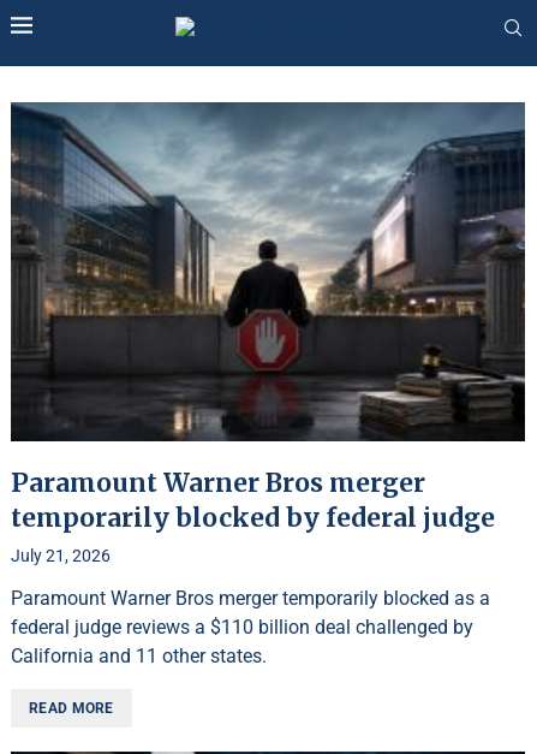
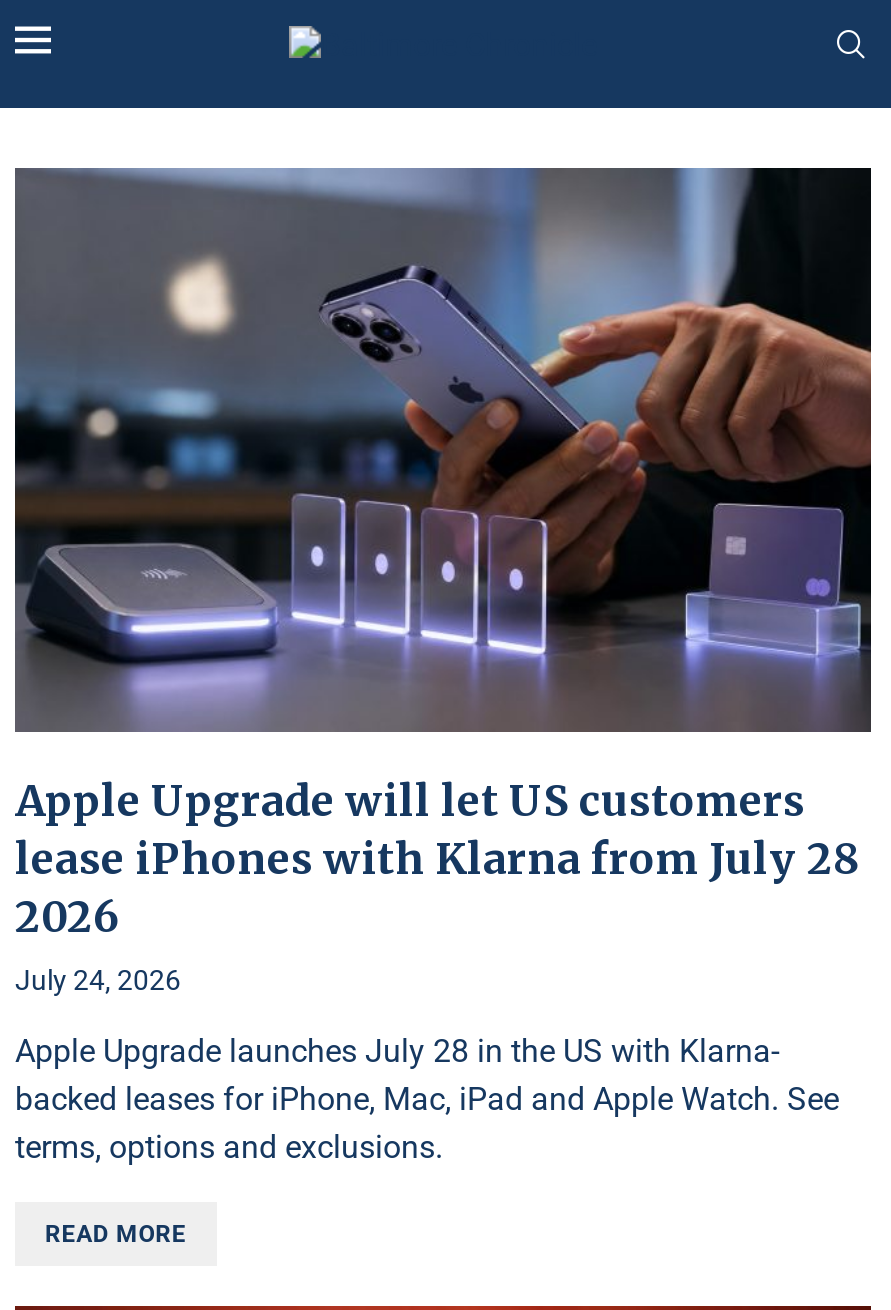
- [image]
- Paramount Warner Bros merger
- temporarily blocked by federal judge
- July 21, 2026
+ [image]
+ Apple Upgrade will let US customers
+ lease iPhones with Klarna from July 28
+ 2026
+ July 24, 2026

- Paramount Warner Bros merger temporarily blocked as a
- federal judge reviews a $110 billion deal challenged by
- California and 11 other states.
+ Apple Upgrade launches July 28 in the US with Klarna-
+ backed leases for iPhone, Mac, iPad and Apple Watch. See
+ terms, options and exclusions.
